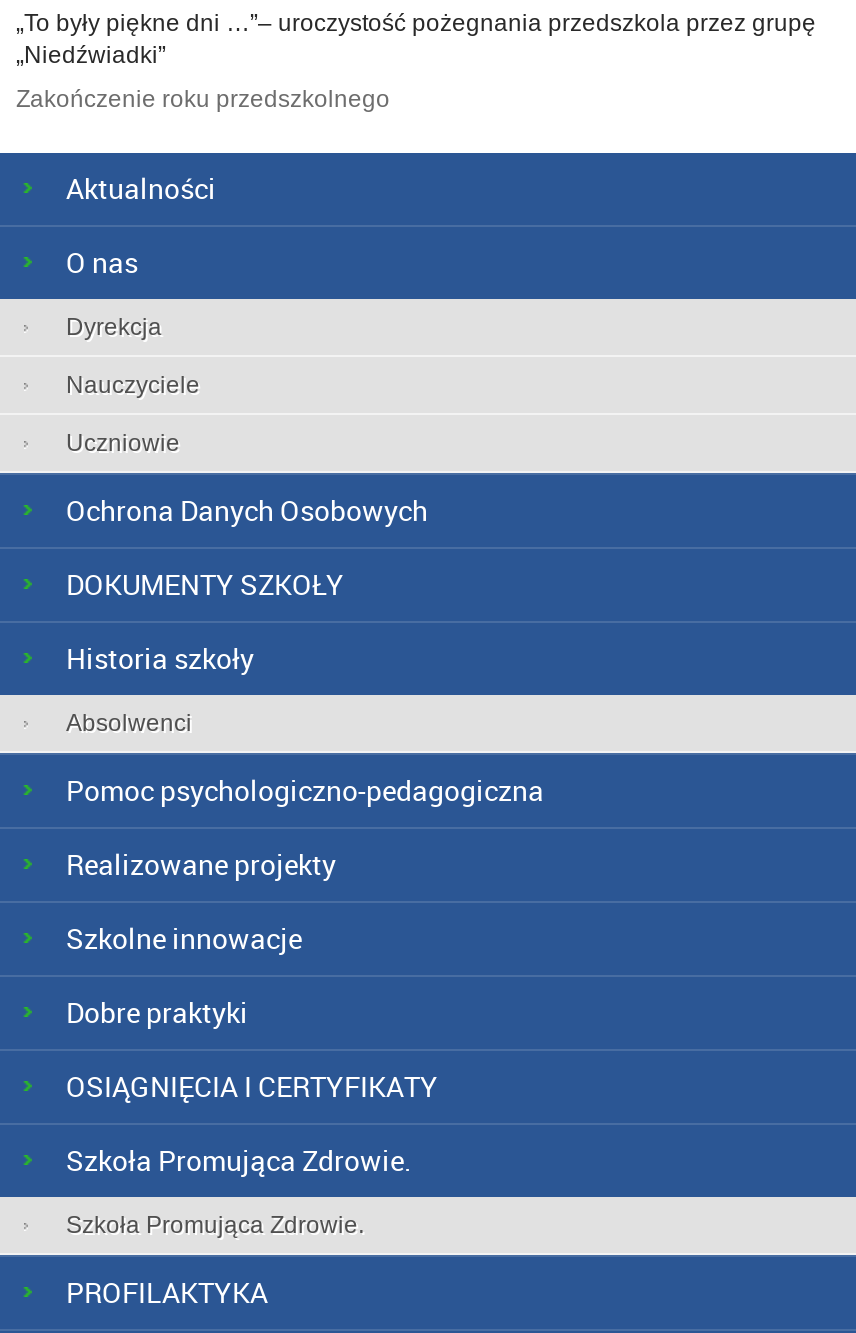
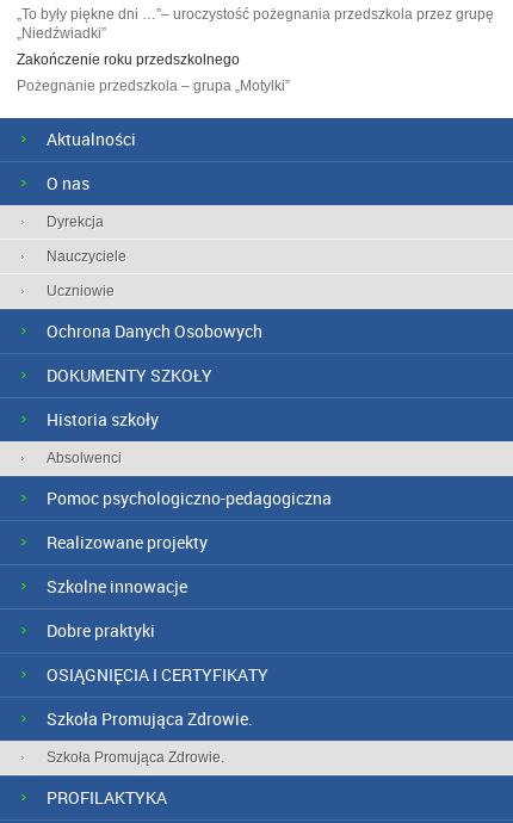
+ Pożegnanie przedszkola – grupa „Motylki”
